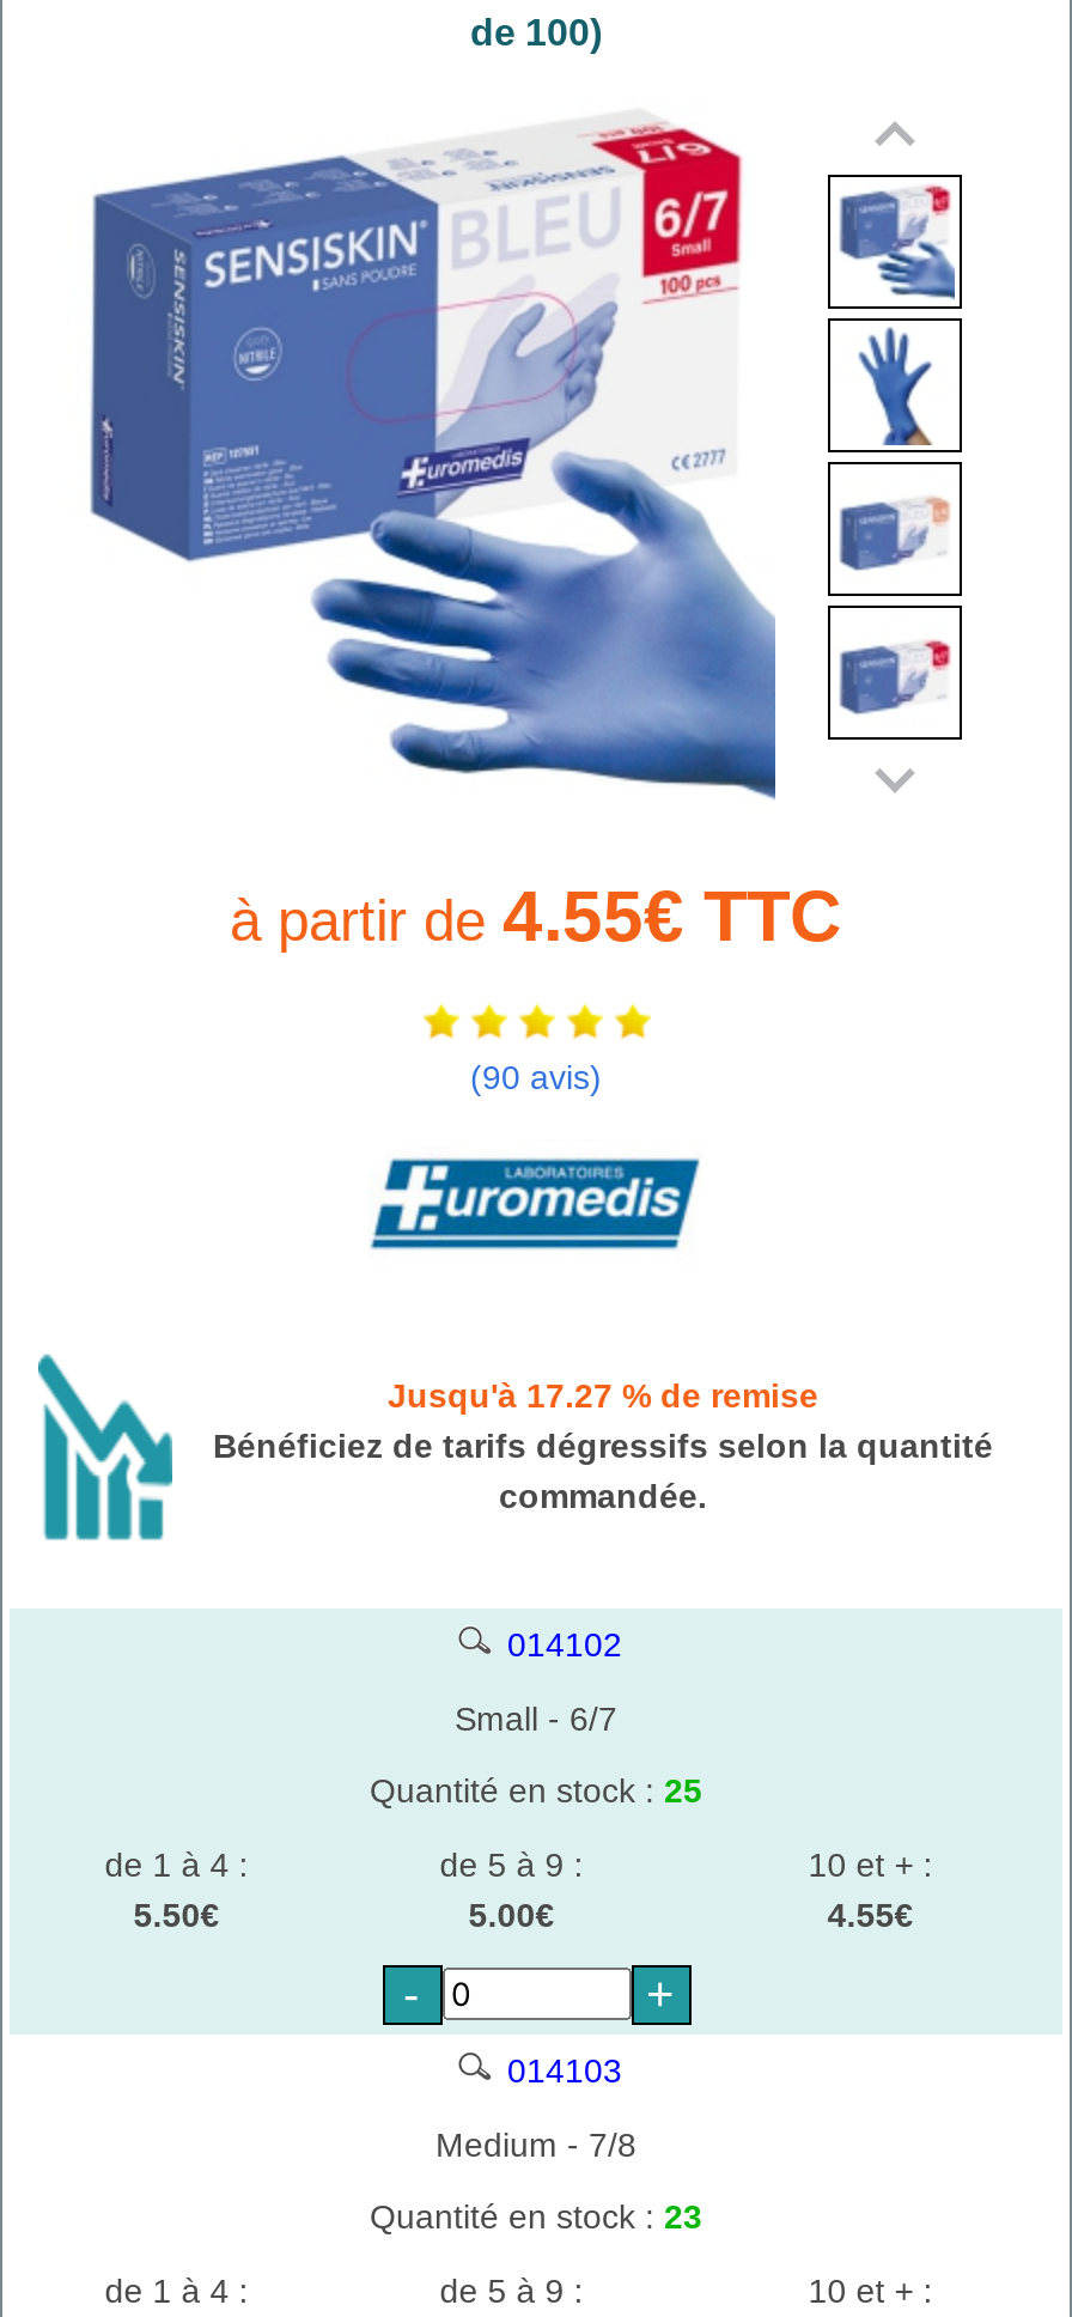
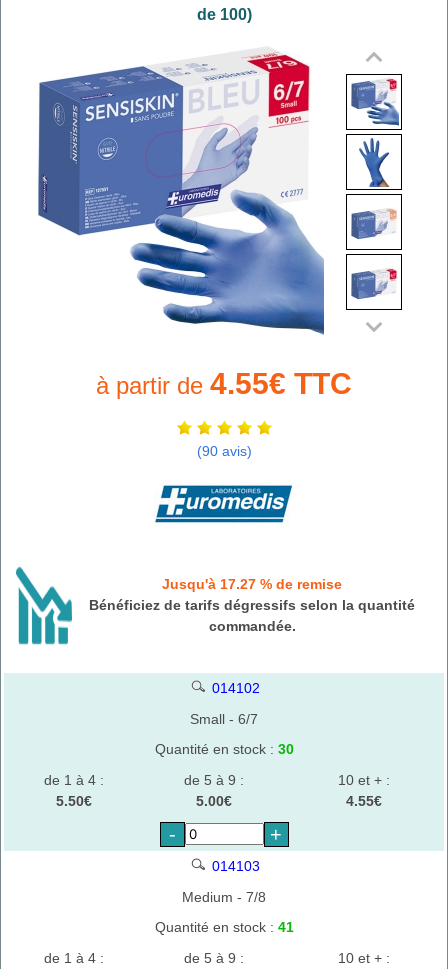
- Quantité en stock : 25
+ Quantité en stock : 30

- Quantité en stock : 23
+ Quantité en stock : 41
